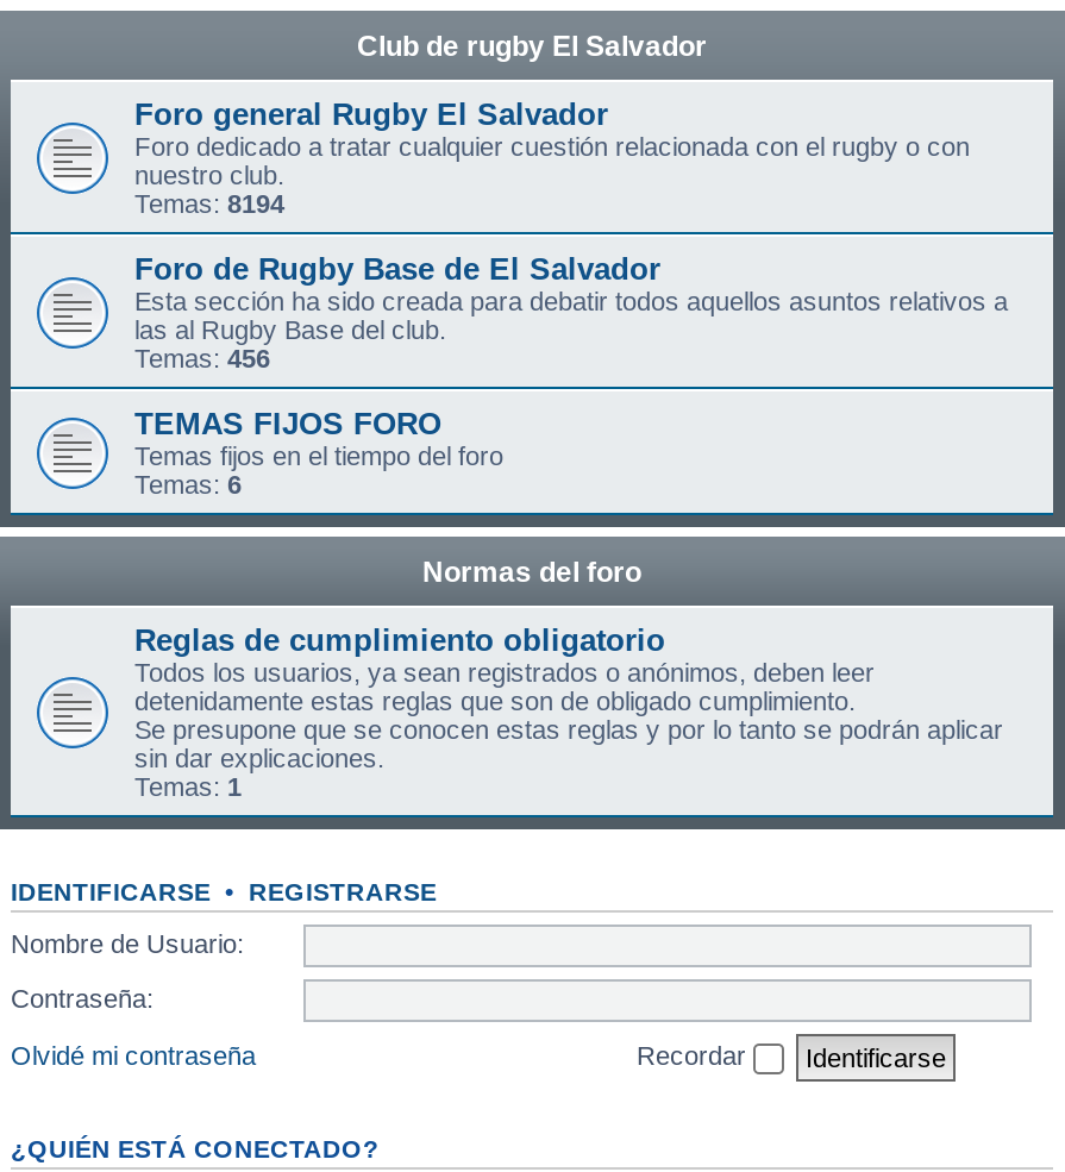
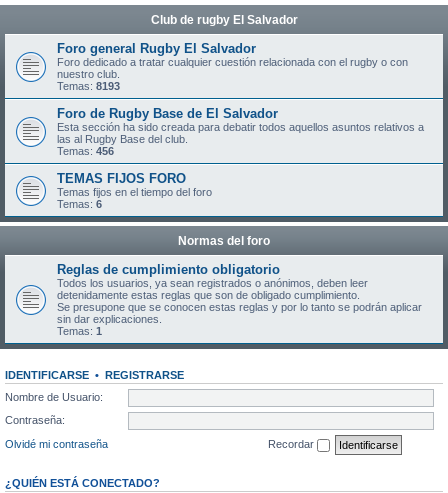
- Temas: 8194
+ Temas: 8193
